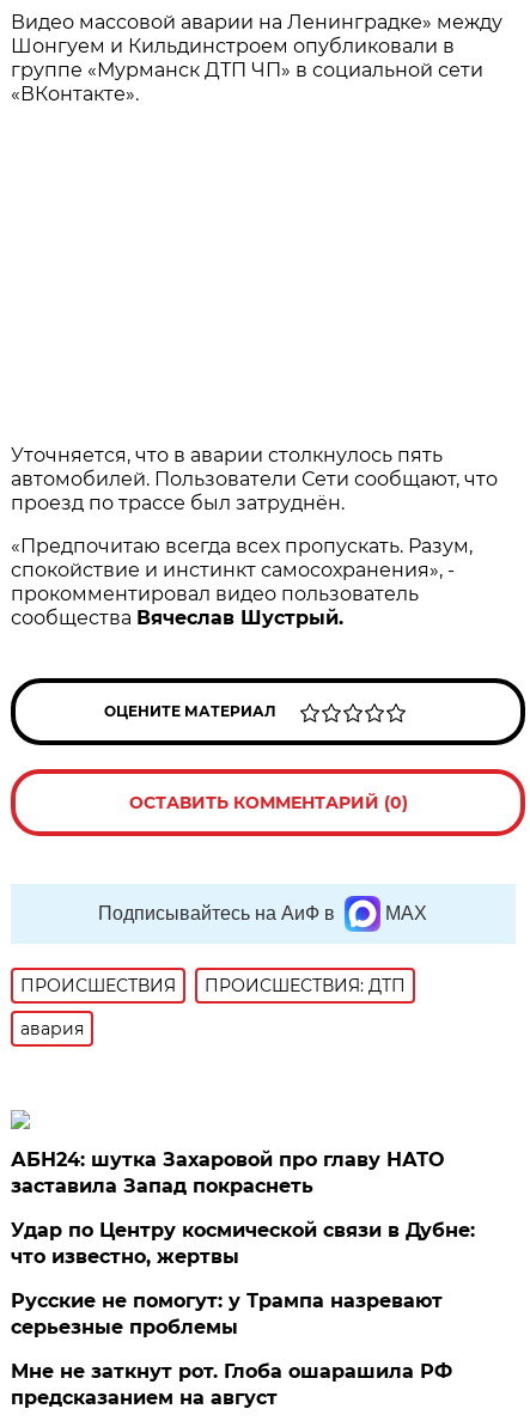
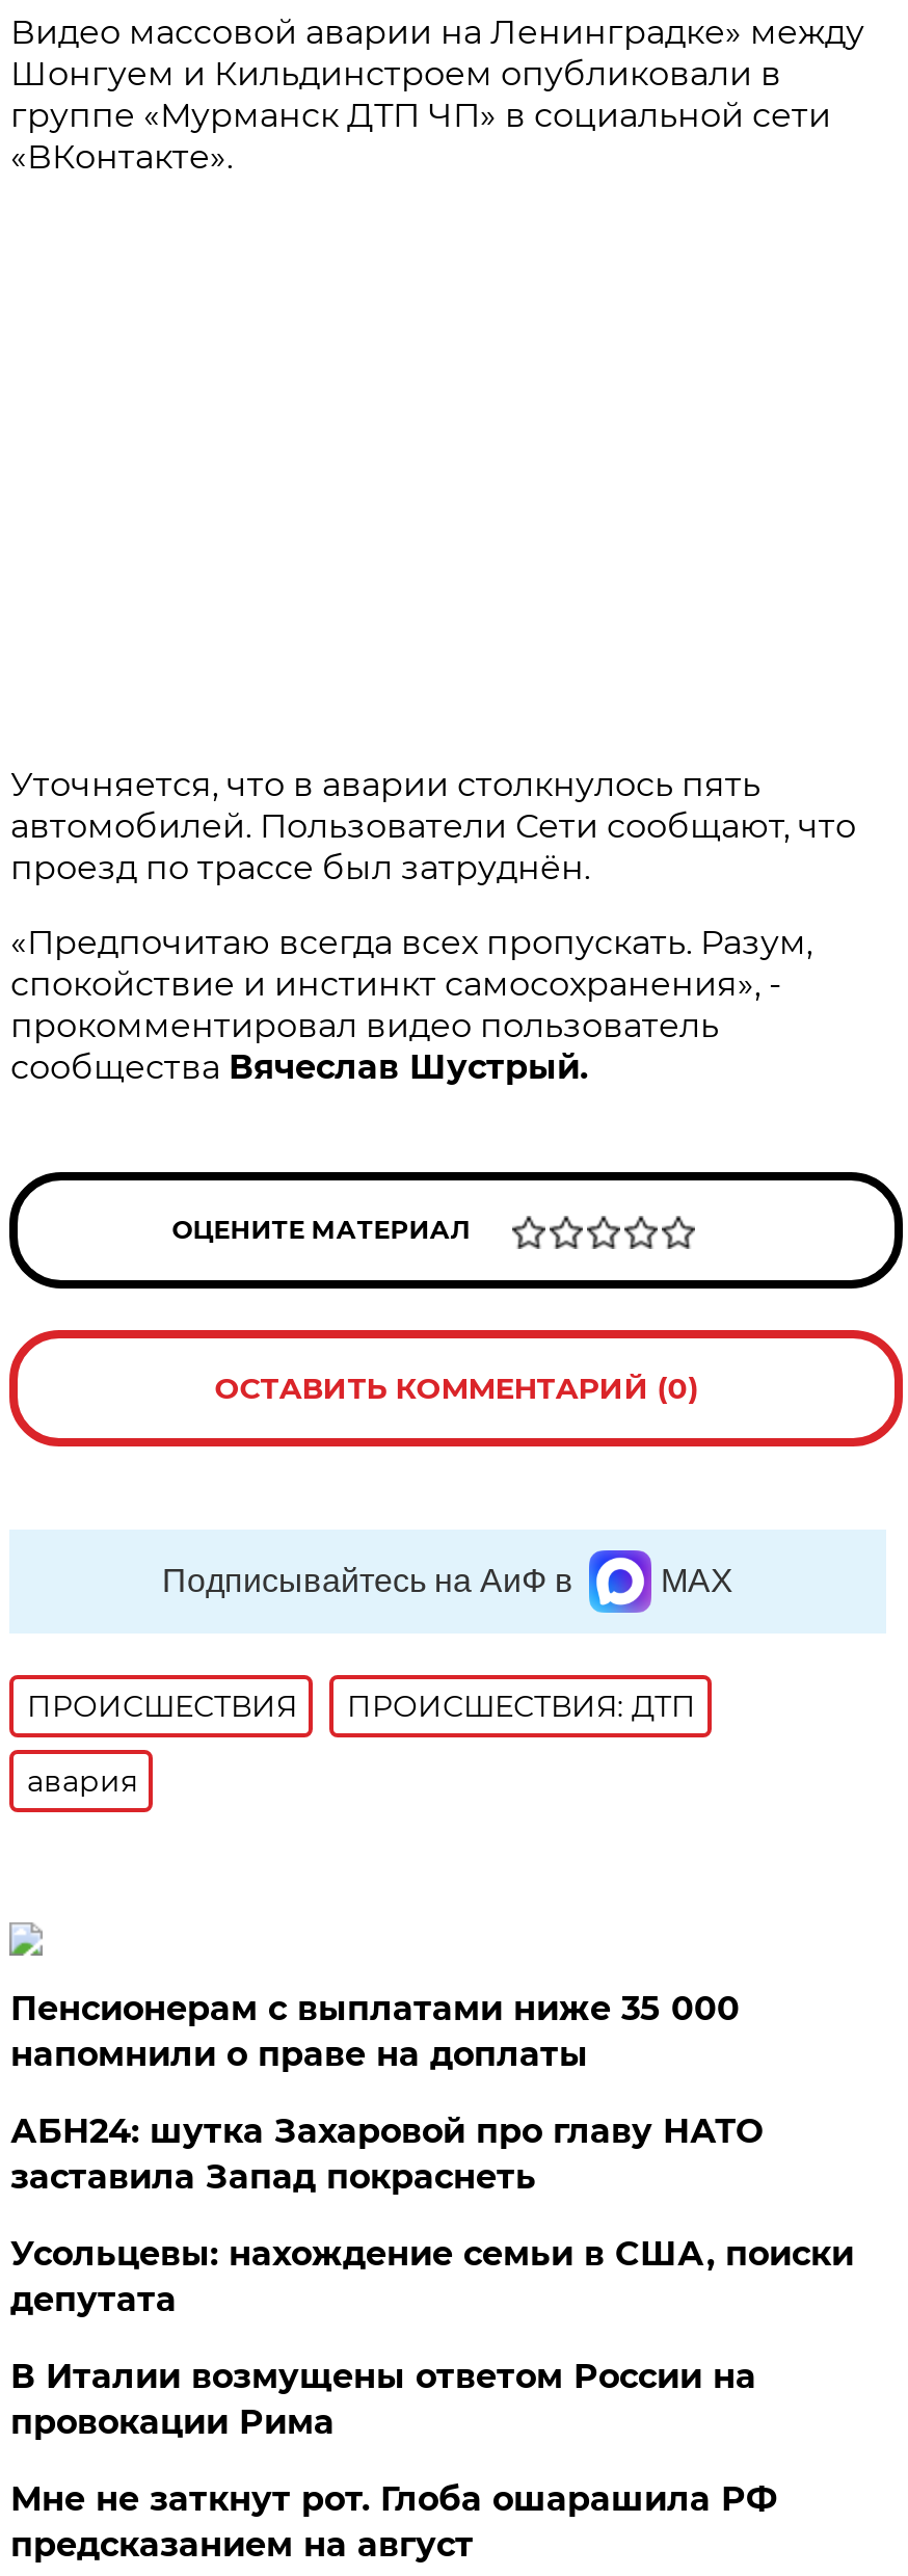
+ Пенсионерам с выплатами ниже 35 000
+ напомнили о праве на доплаты

- Удар по Центру космической связи в Дубне:
- что известно, жертвы
+ Усольцевы: нахождение семьи в США, поиски
+ депутата

- Русские не помогут: у Трампа назревают
- серьезные проблемы
+ В Италии возмущены ответом России на
+ провокации Рима
